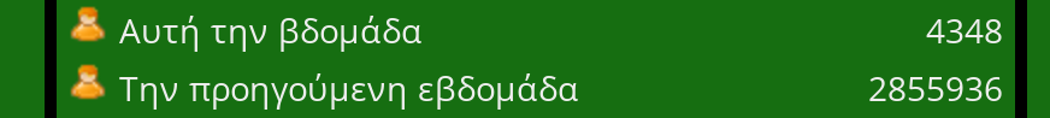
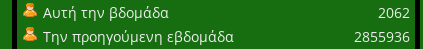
- 4348
+ 2062
